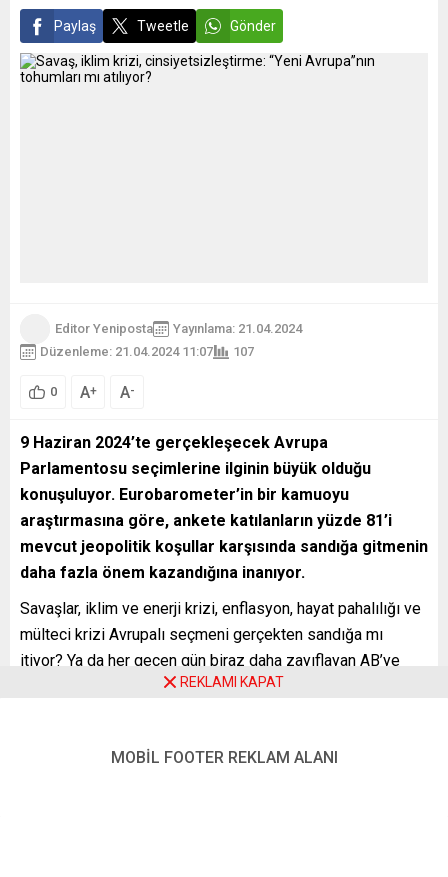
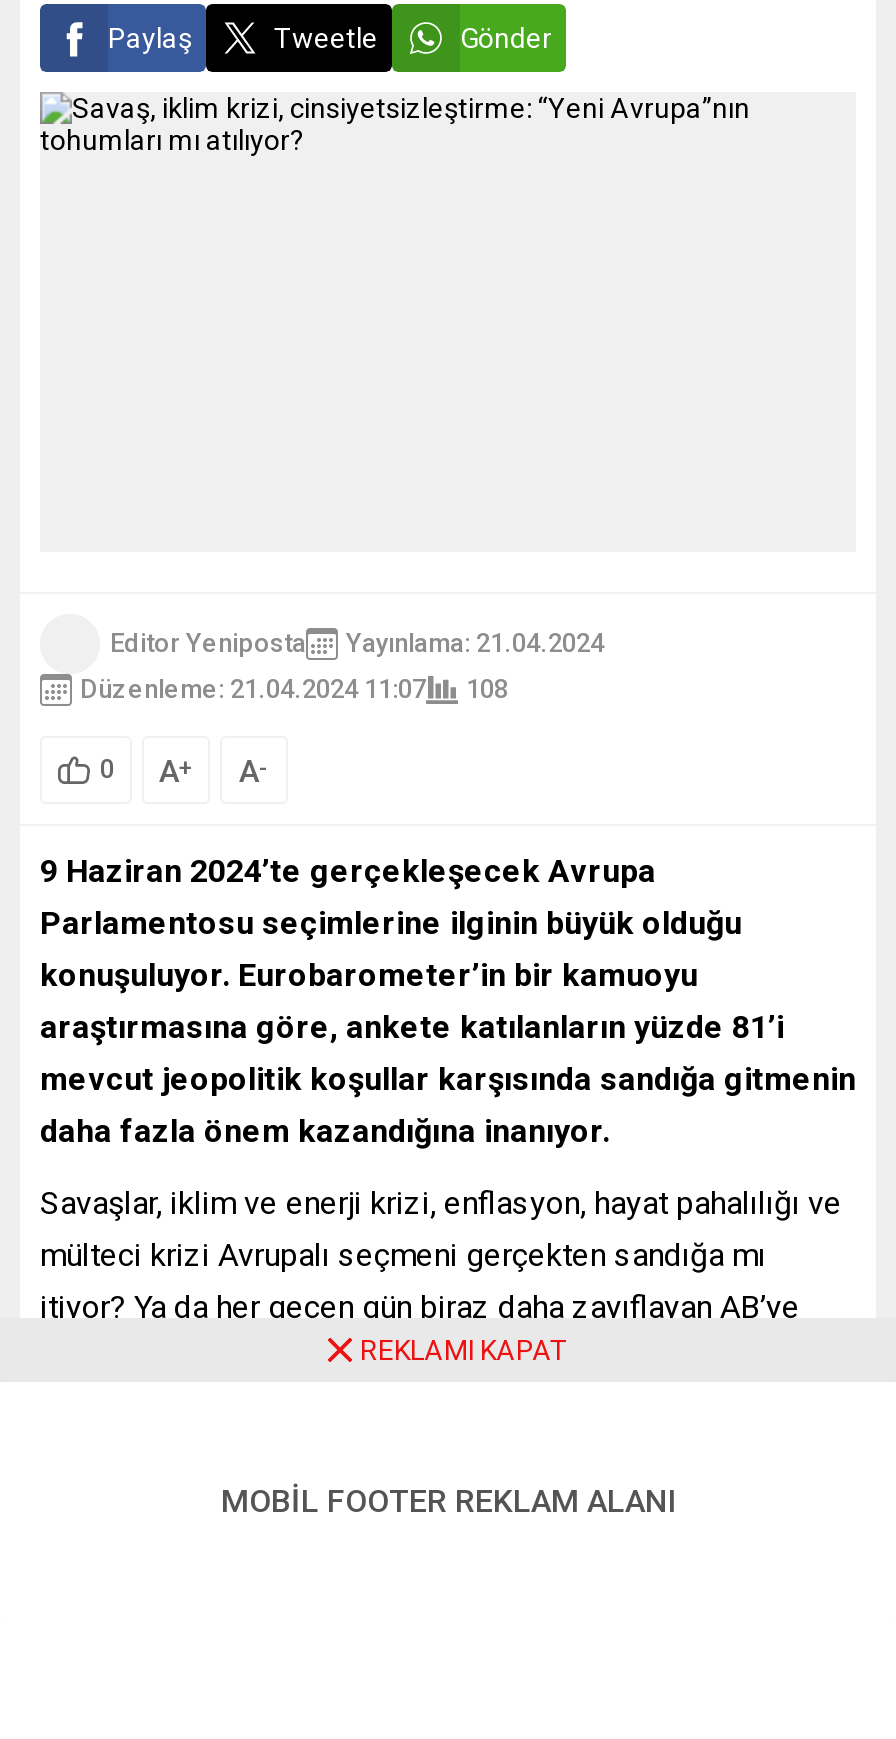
- Düzenleme: 21.04.2024 11:07 107
+ Düzenleme: 21.04.2024 11:07 108
